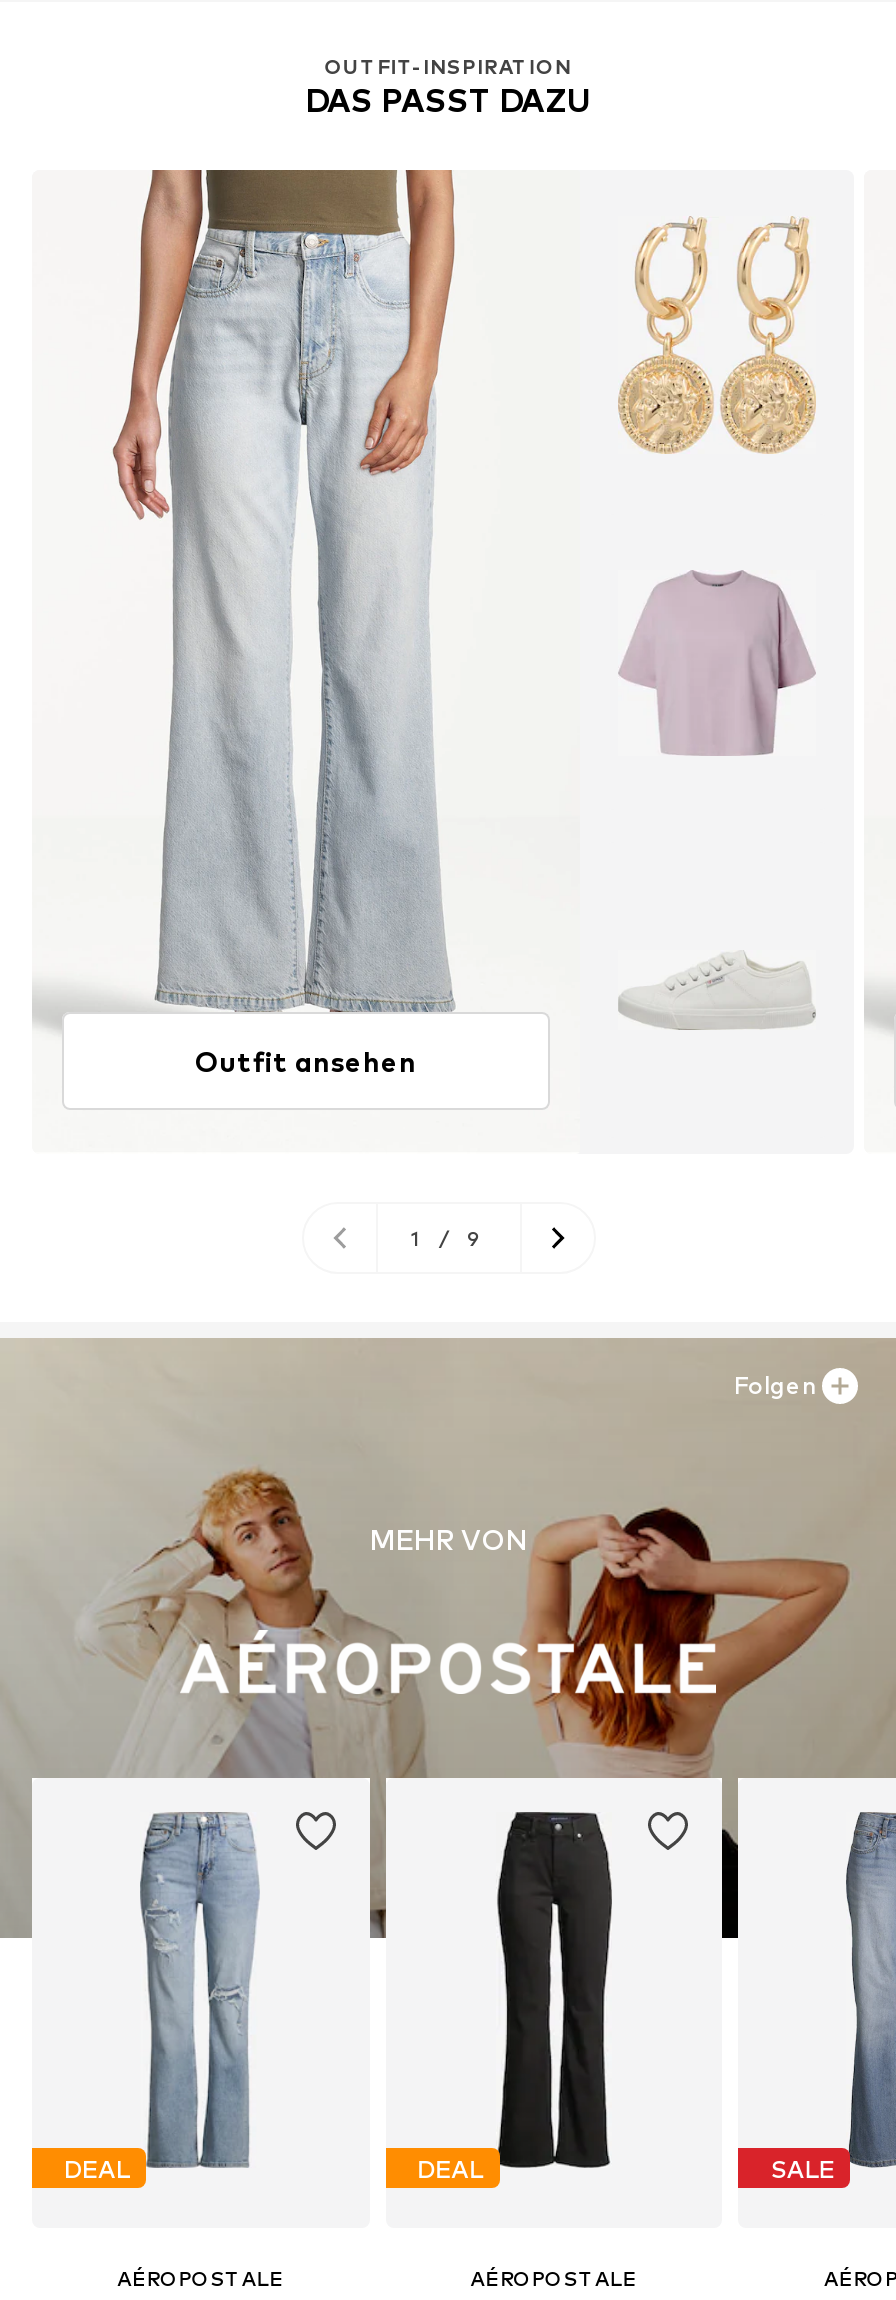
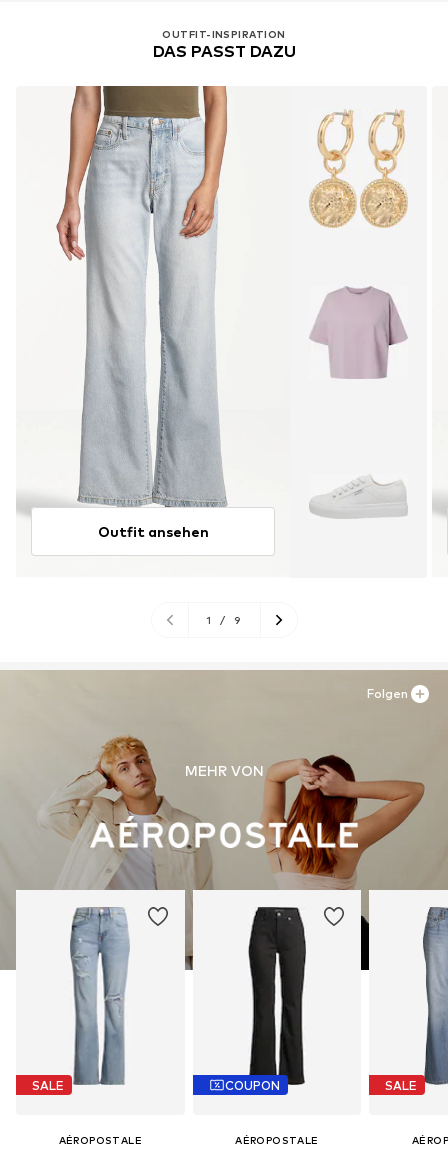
- DEAL
+ SALE

- DEAL
+ COUPON
